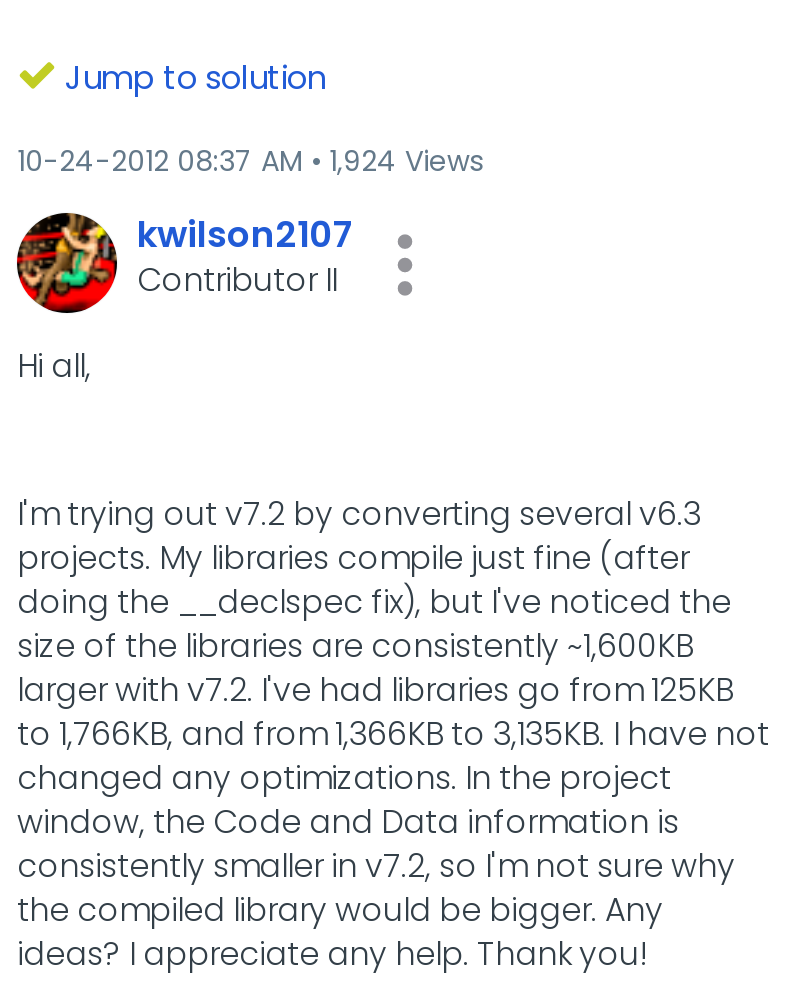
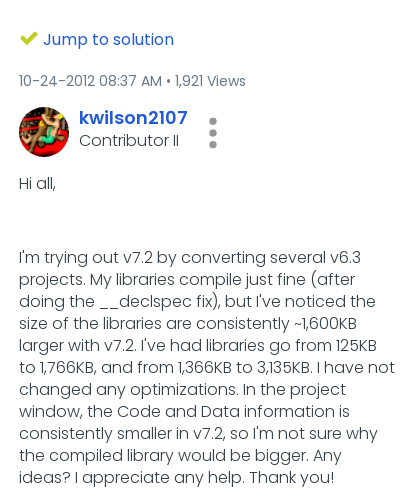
- 10-24-2012 08:37 AM 1,924 Views
+ 10-24-2012 08:37 AM 1,921 Views
